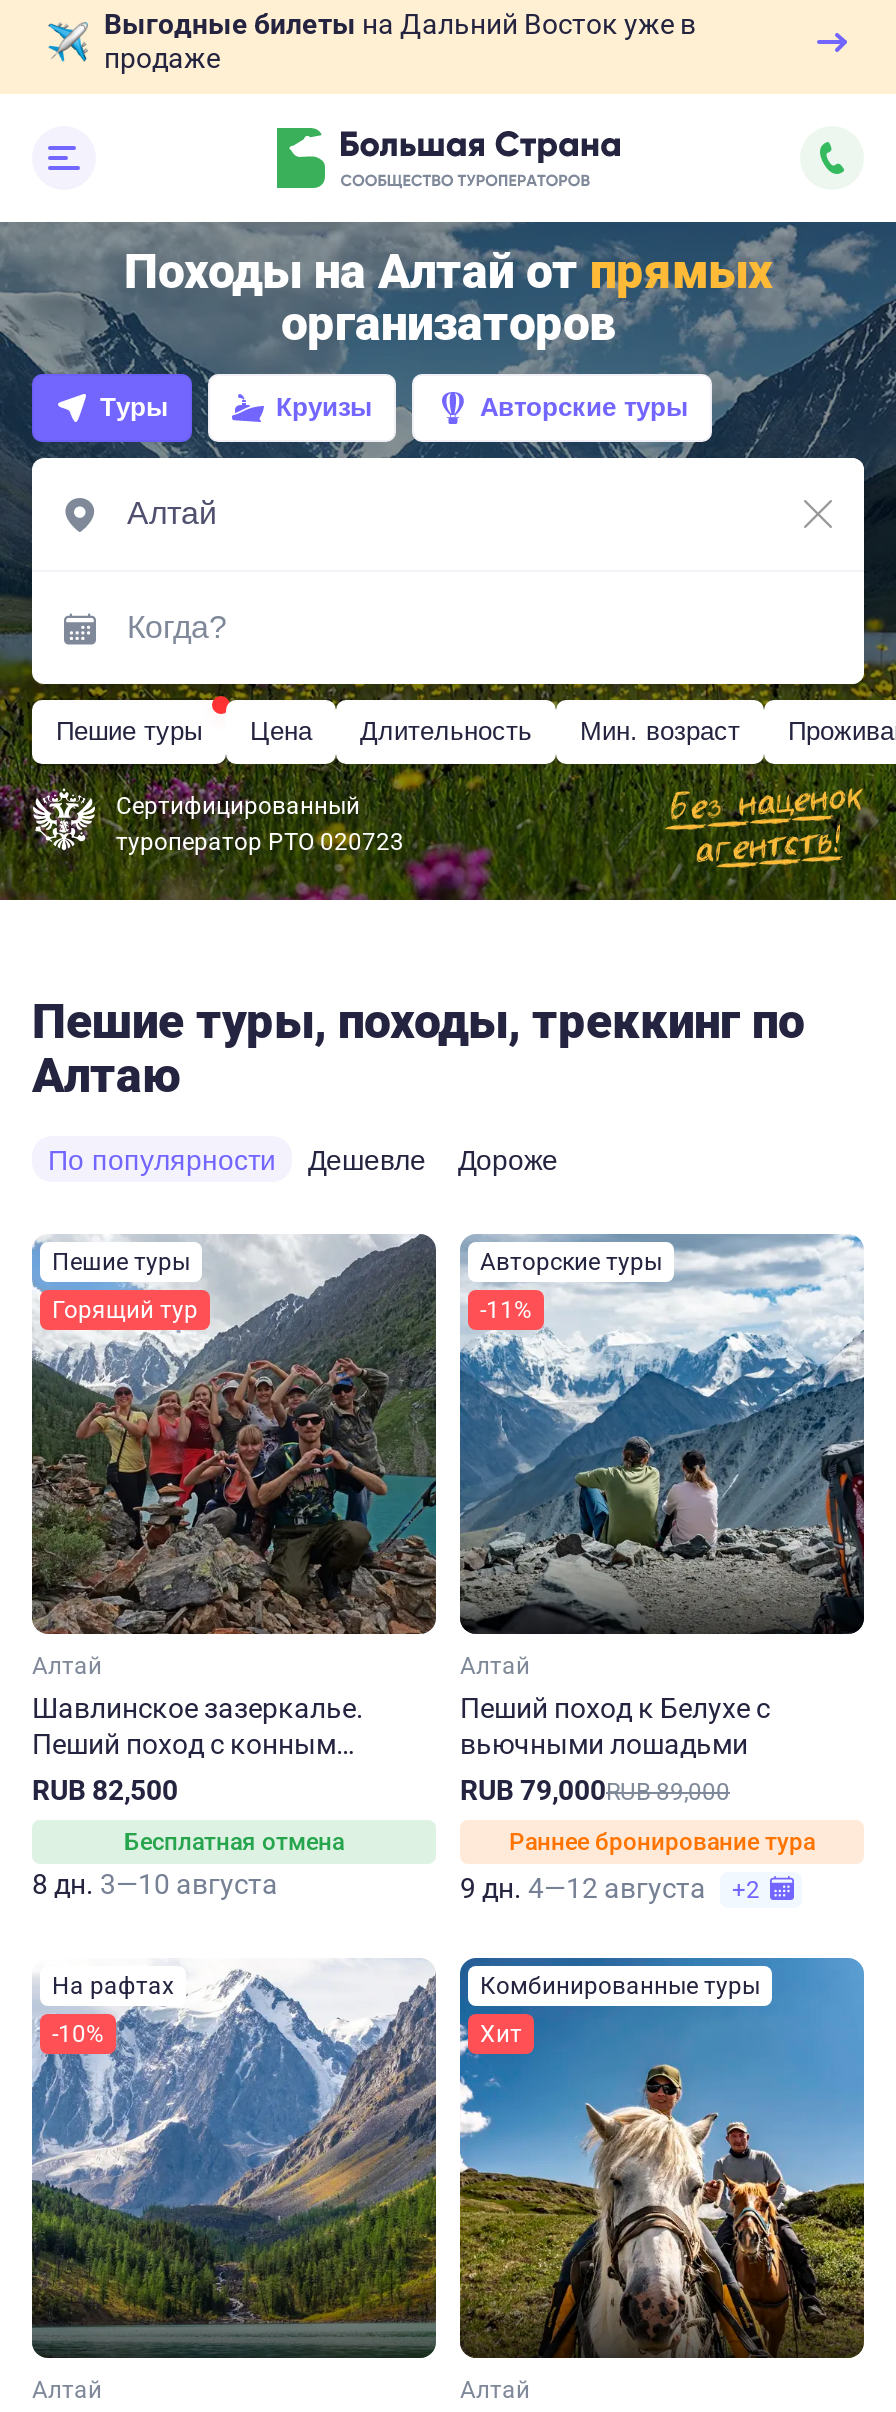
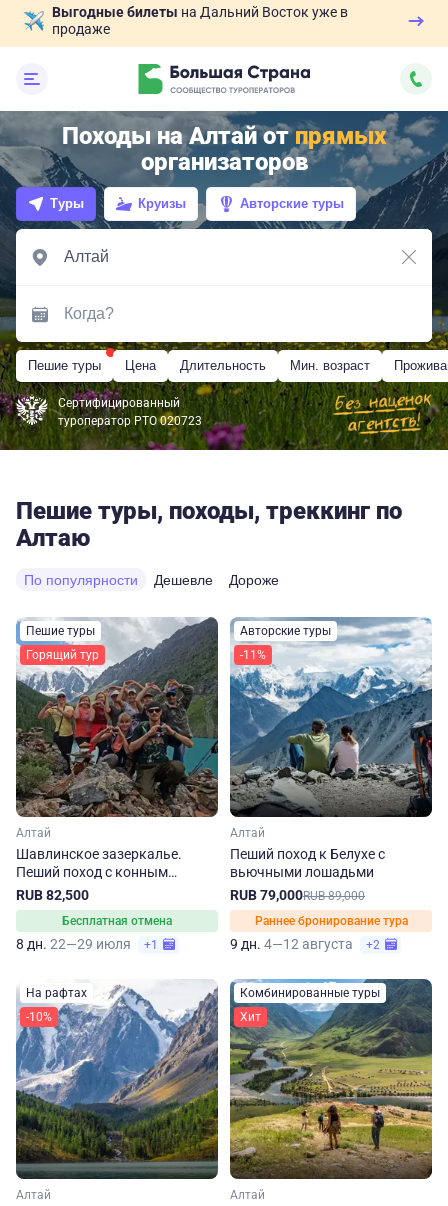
- 8 дн. 3—10 августа
+ 8 дн. 22—29 июля
+ +1

- [image]
+ [image]
